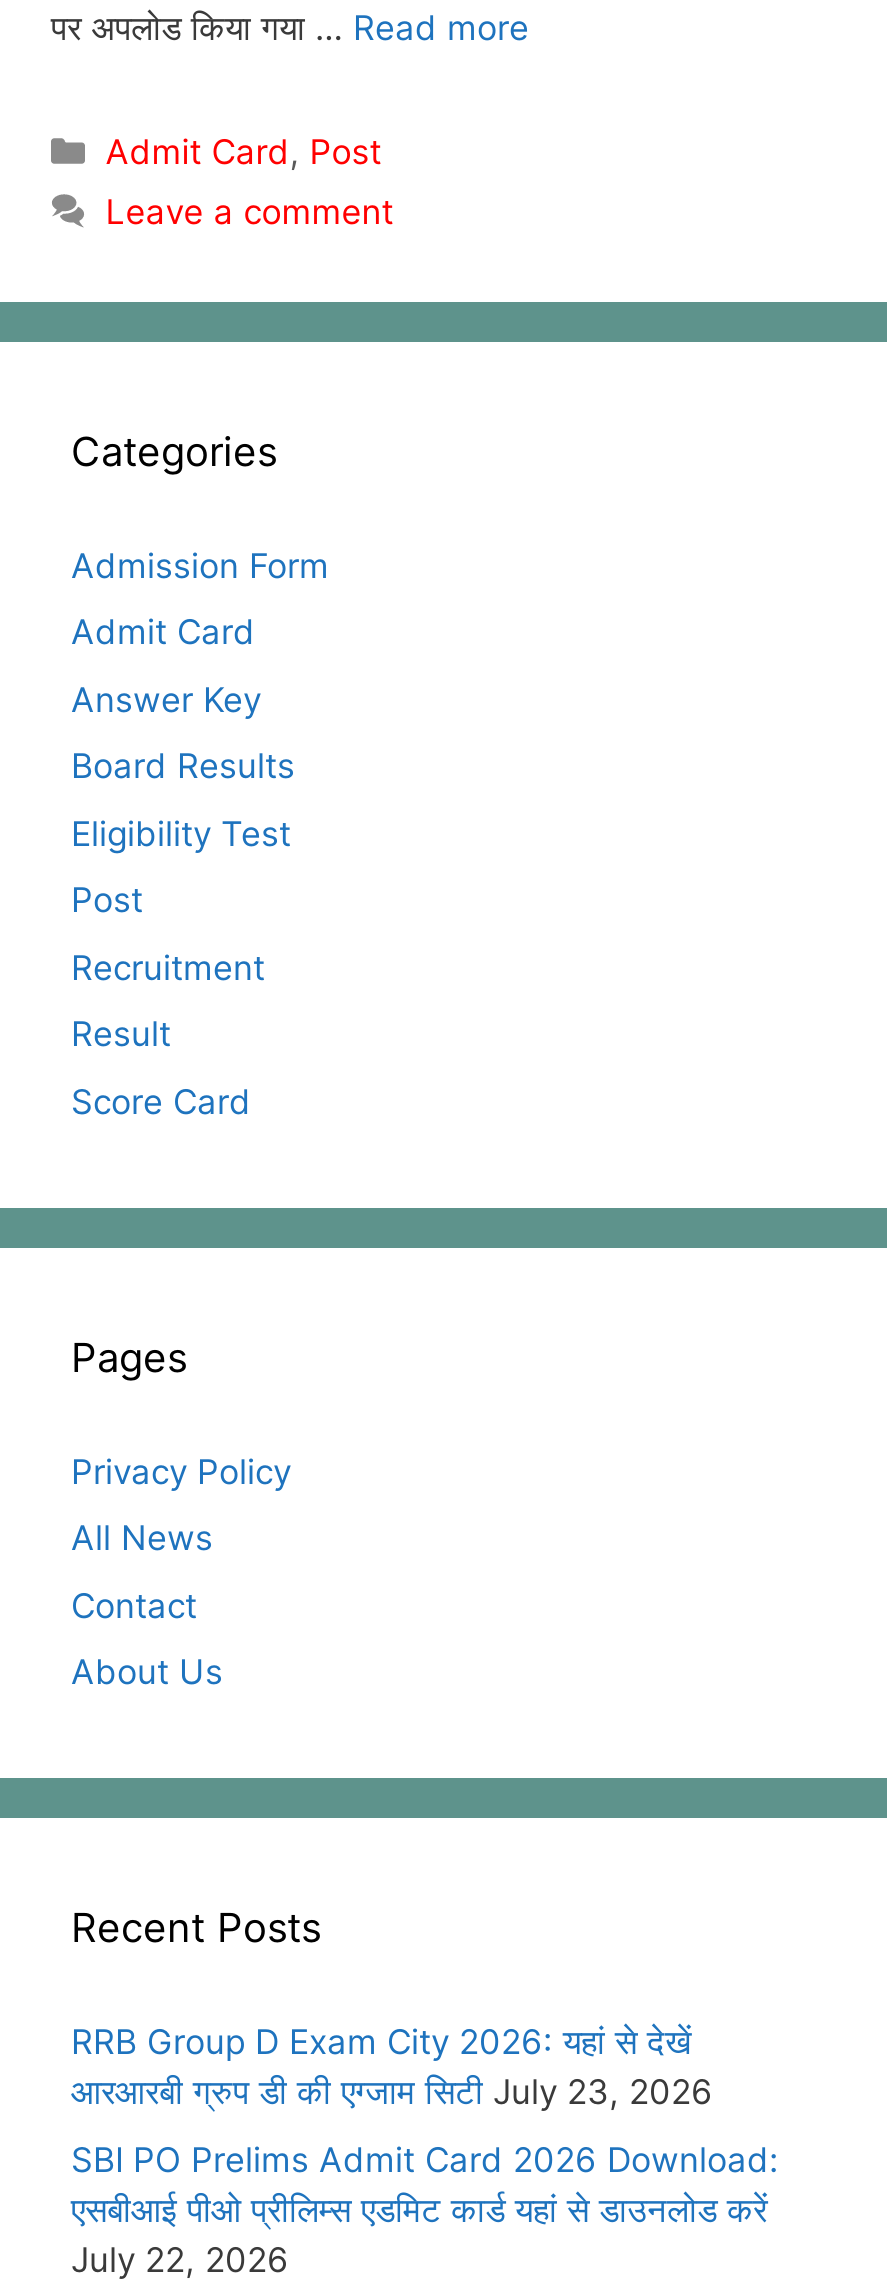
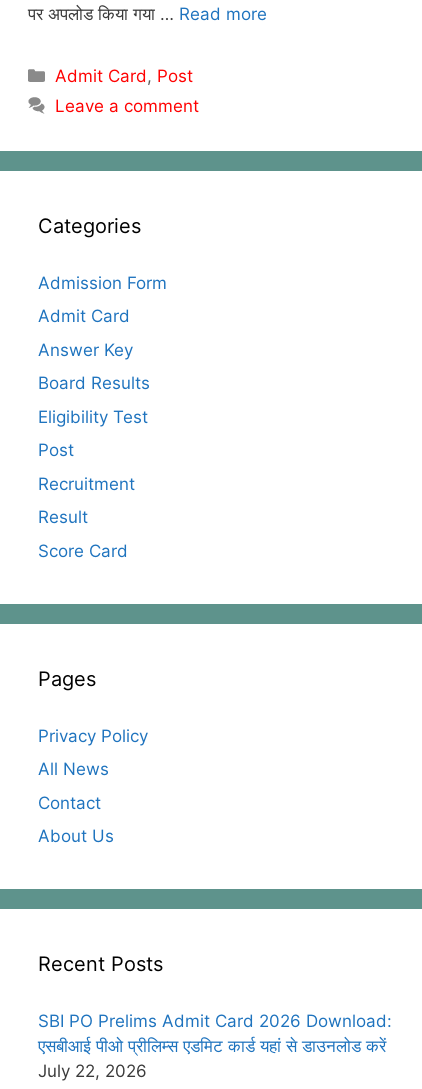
- RRB Group D Exam City 2026: यहां से देखें
- आरआरबी ग्रुप डी की एग्जाम सिटी July 23, 2026
